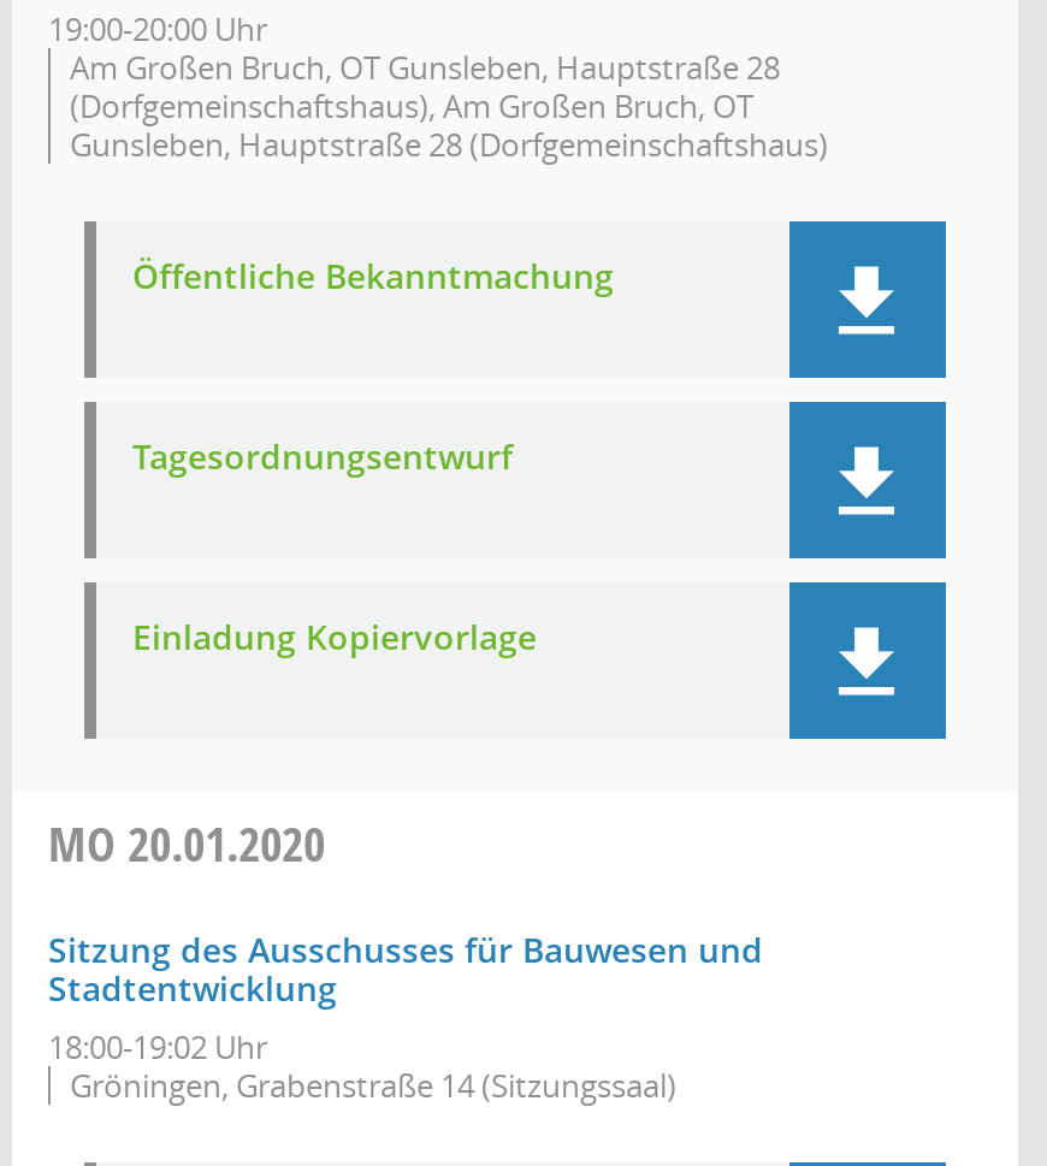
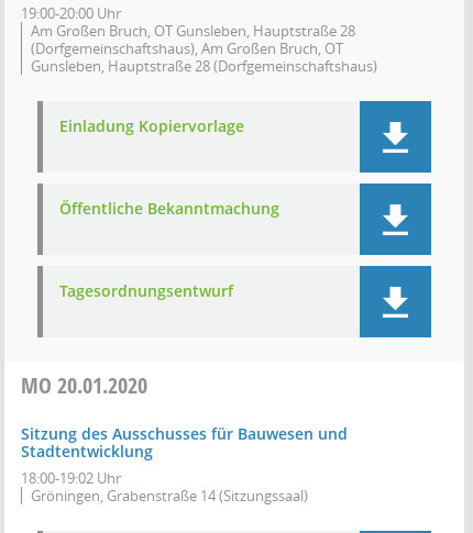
moved down: Öffentliche Bekanntmachung | Tagesordnungsentwurf

moved up: Einladung Kopiervorlage
